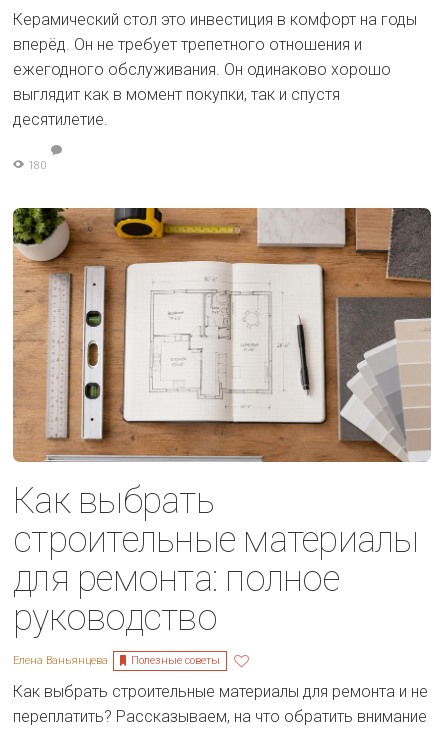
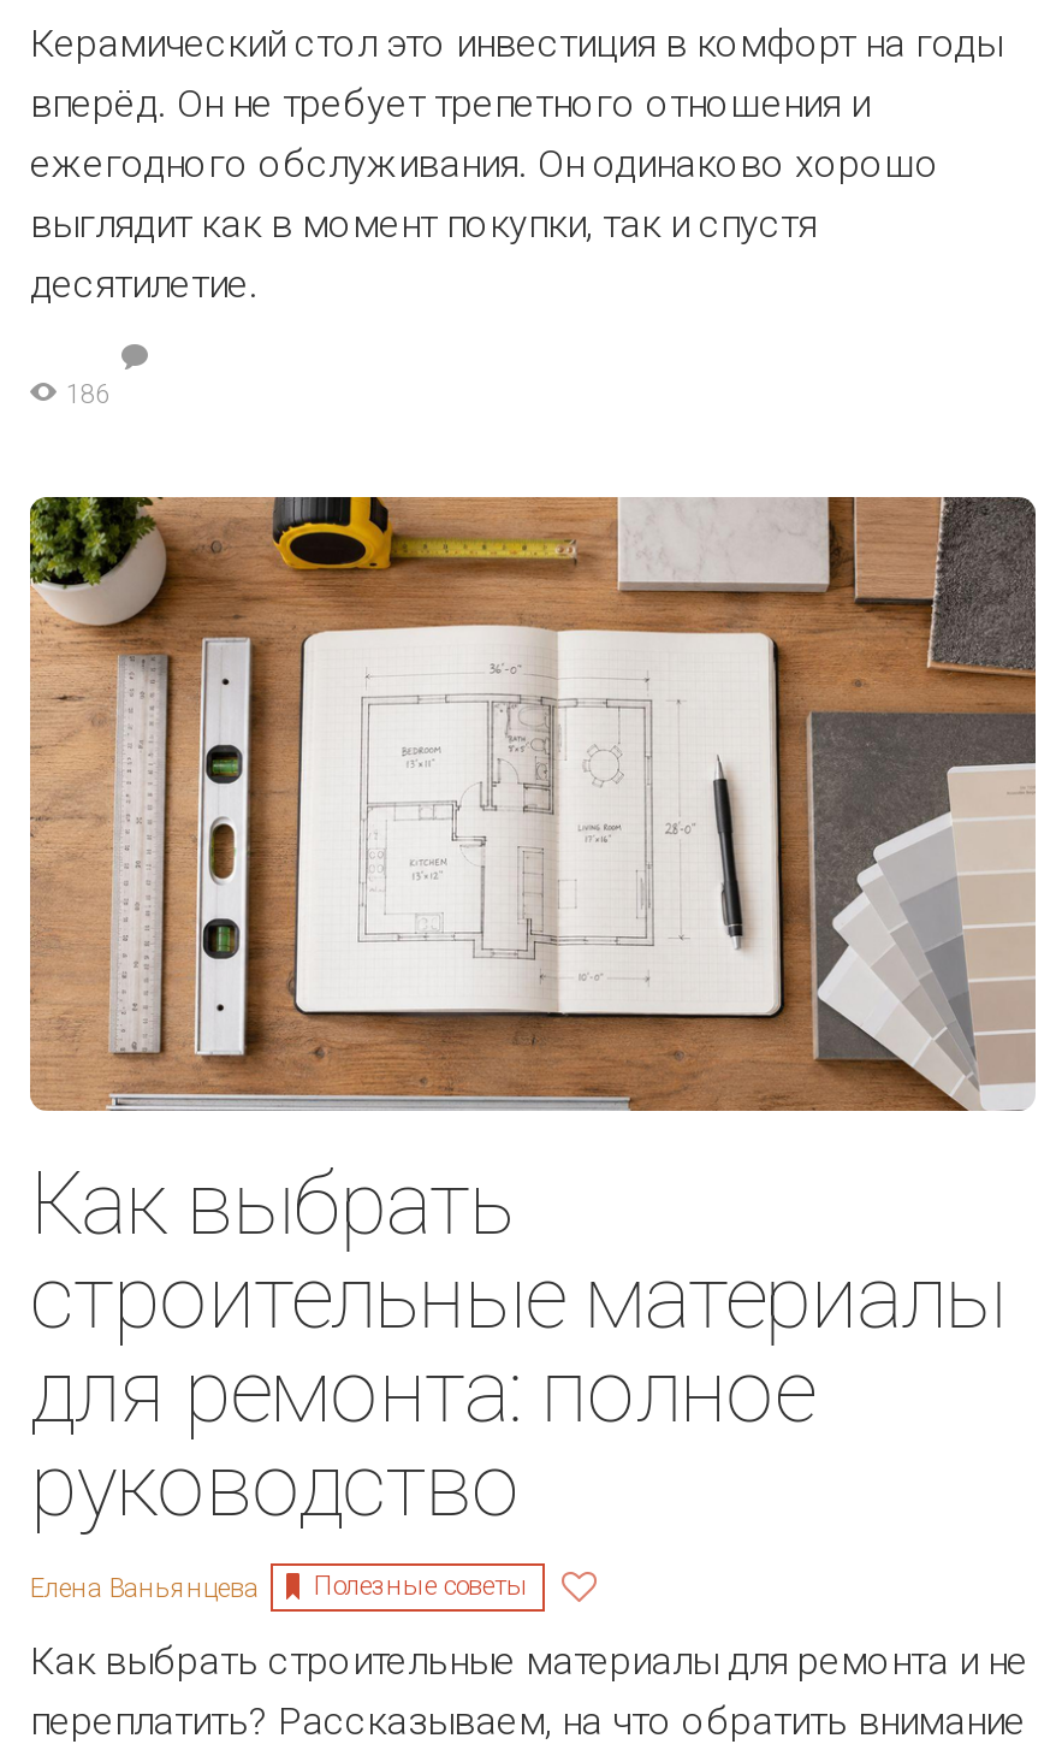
- 180
+ 186
